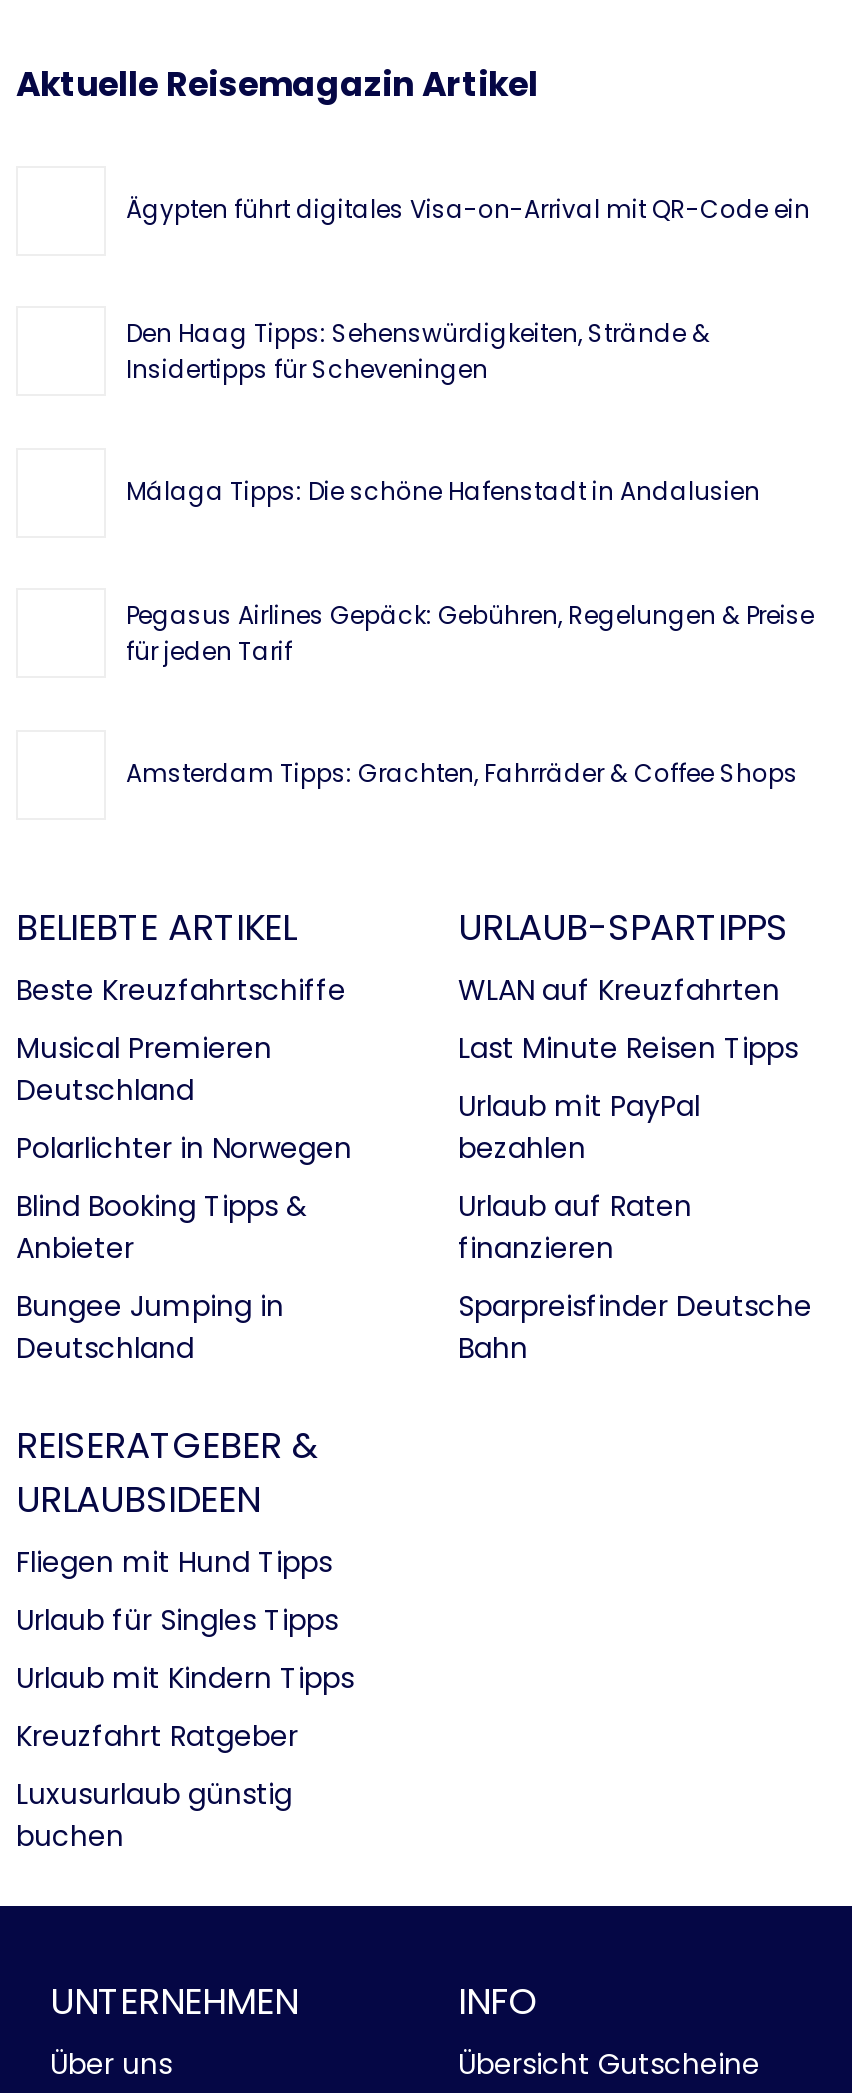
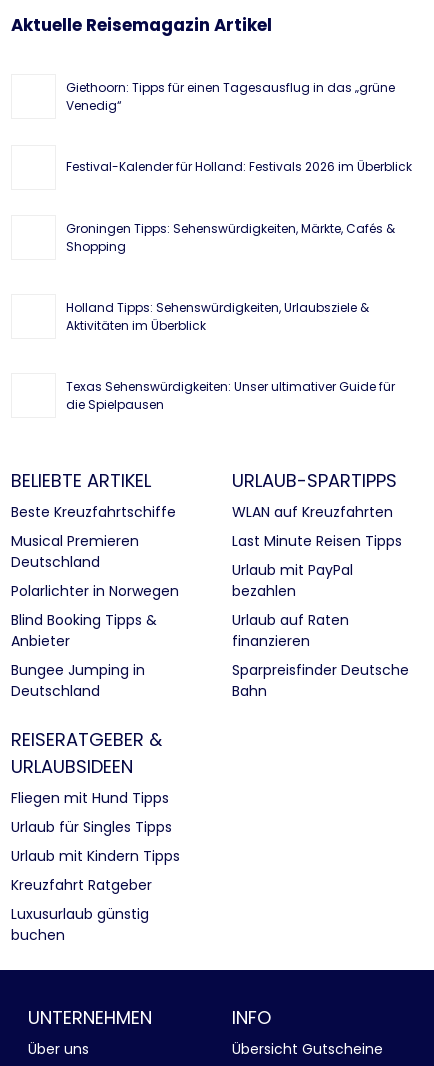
- Ägypten führt digitales Visa-on-Arrival mit QR-Code ein
+ Giethoorn: Tipps für einen Tagesausflug in das „grüne
+ Venedig“

- Den Haag Tipps: Sehenswürdigkeiten, Strände &
- Insidertipps für Scheveningen
+ Festival-Kalender für Holland: Festivals 2026 im Überblick

- Málaga Tipps: Die schöne Hafenstadt in Andalusien
+ Groningen Tipps: Sehenswürdigkeiten, Märkte, Cafés &
+ Shopping

- Pegasus Airlines Gepäck: Gebühren, Regelungen & Preise
- für jeden Tarif
+ Holland Tipps: Sehenswürdigkeiten, Urlaubsziele &
+ Aktivitäten im Überblick

- Amsterdam Tipps: Grachten, Fahrräder & Coffee Shops
+ Texas Sehenswürdigkeiten: Unser ultimativer Guide für
+ die Spielpausen
